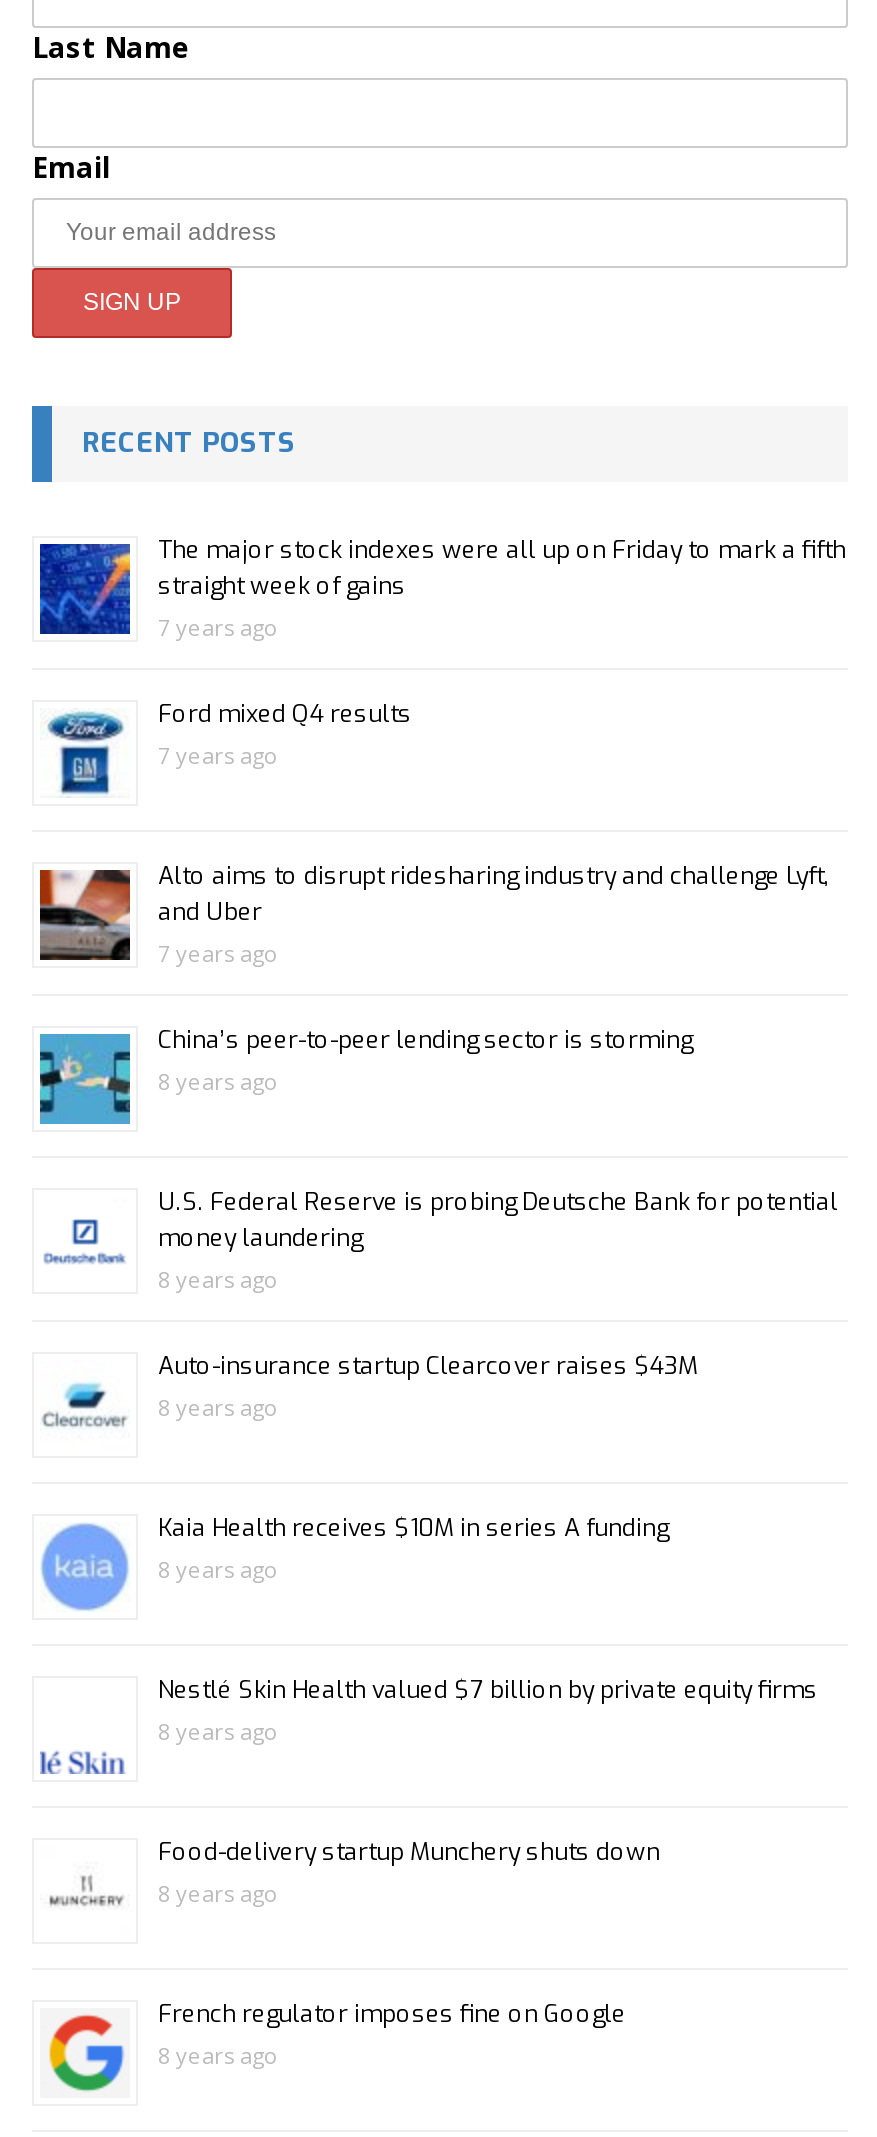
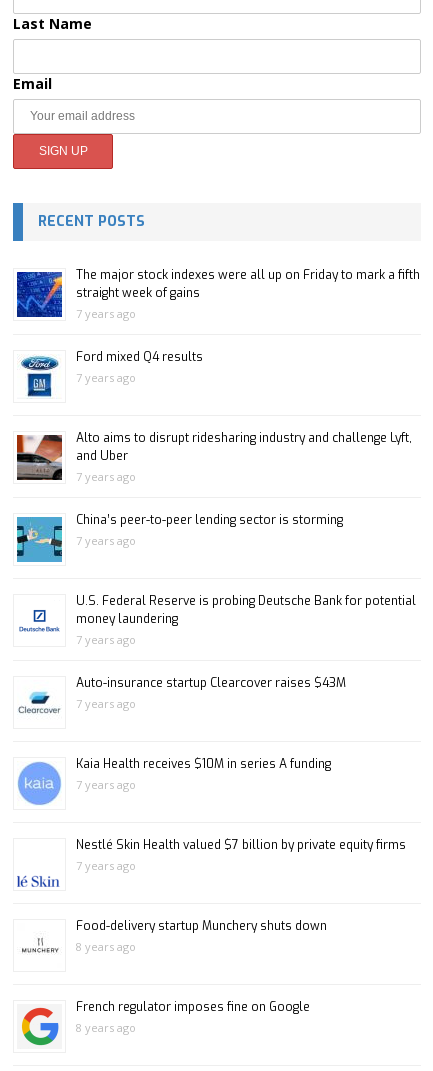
- 8 years ago
+ 7 years ago

- 8 years ago
+ 7 years ago

- 8 years ago
+ 7 years ago

- 8 years ago
+ 7 years ago

- 8 years ago
+ 7 years ago
